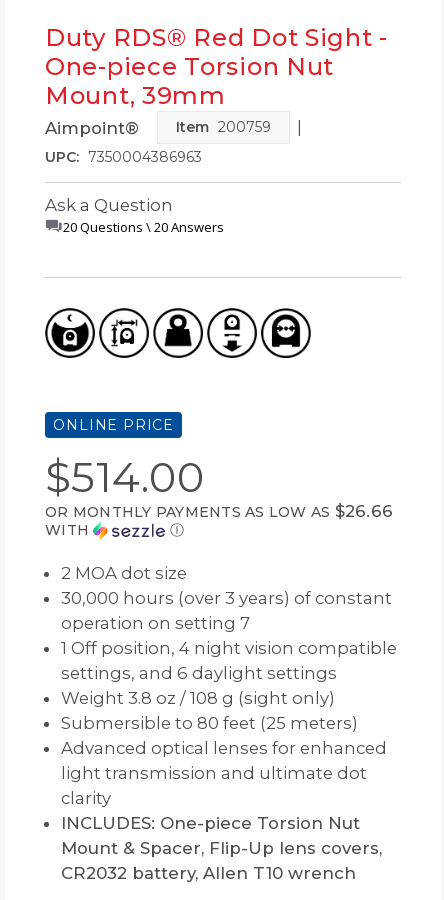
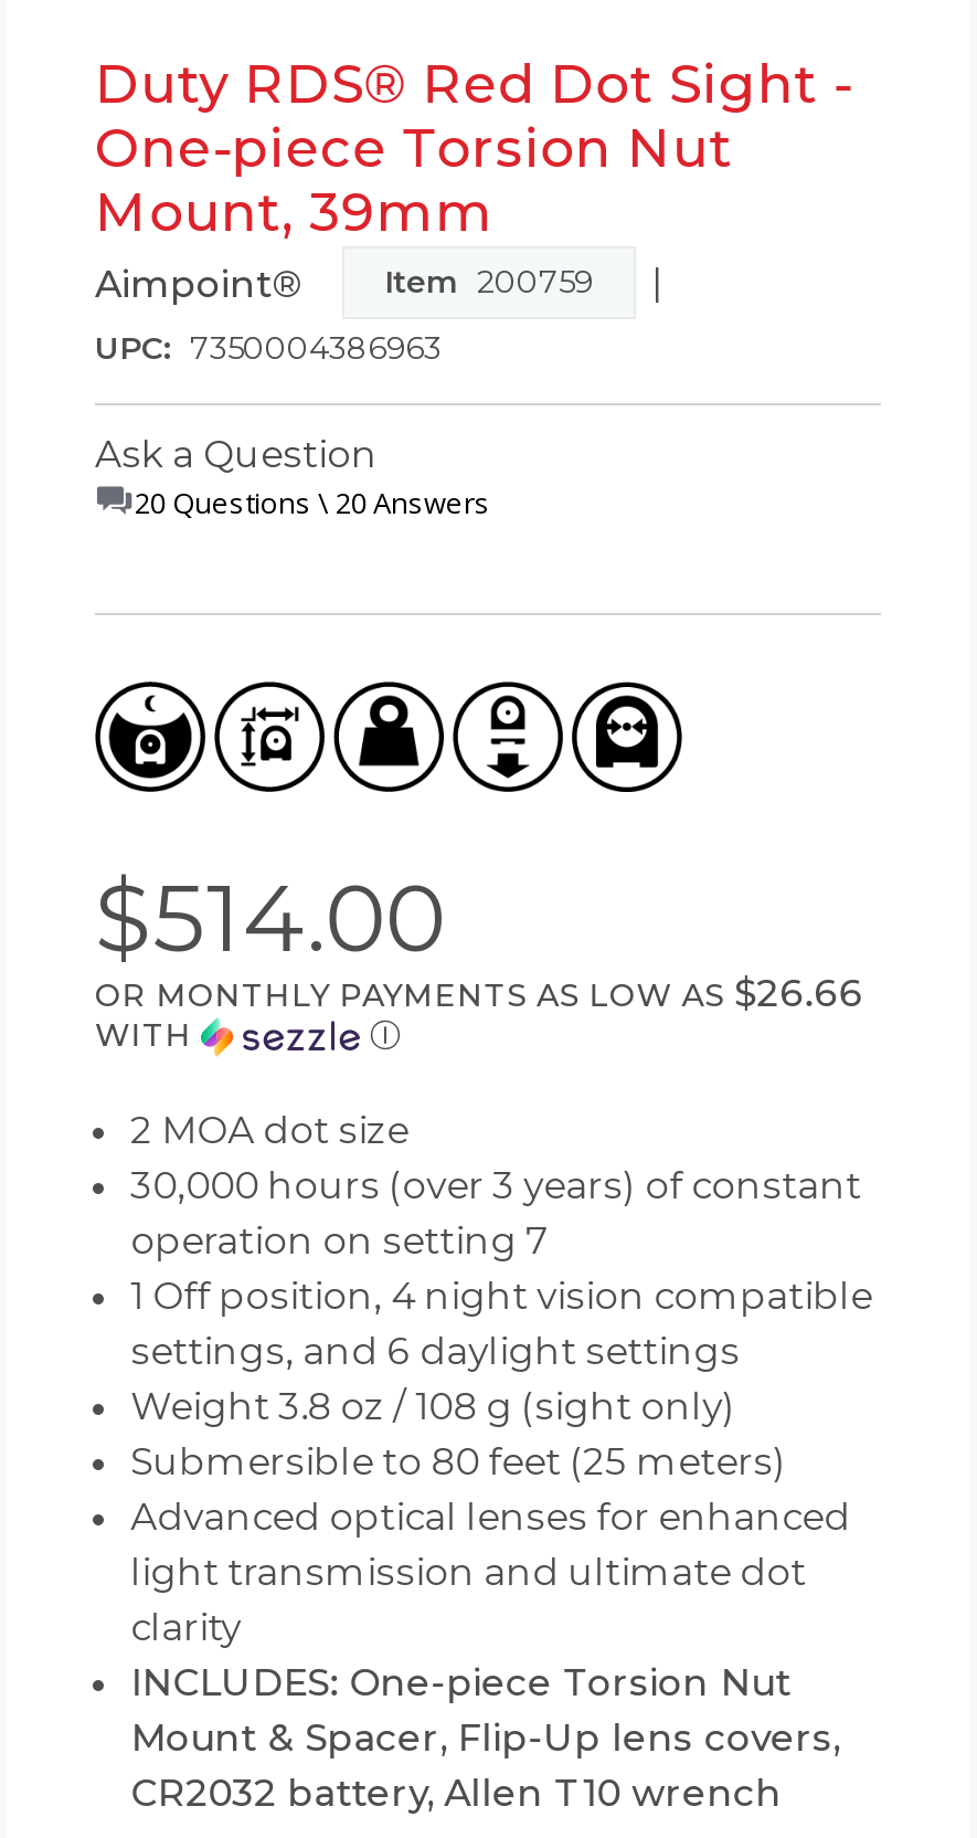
- ONLINE PRICE
